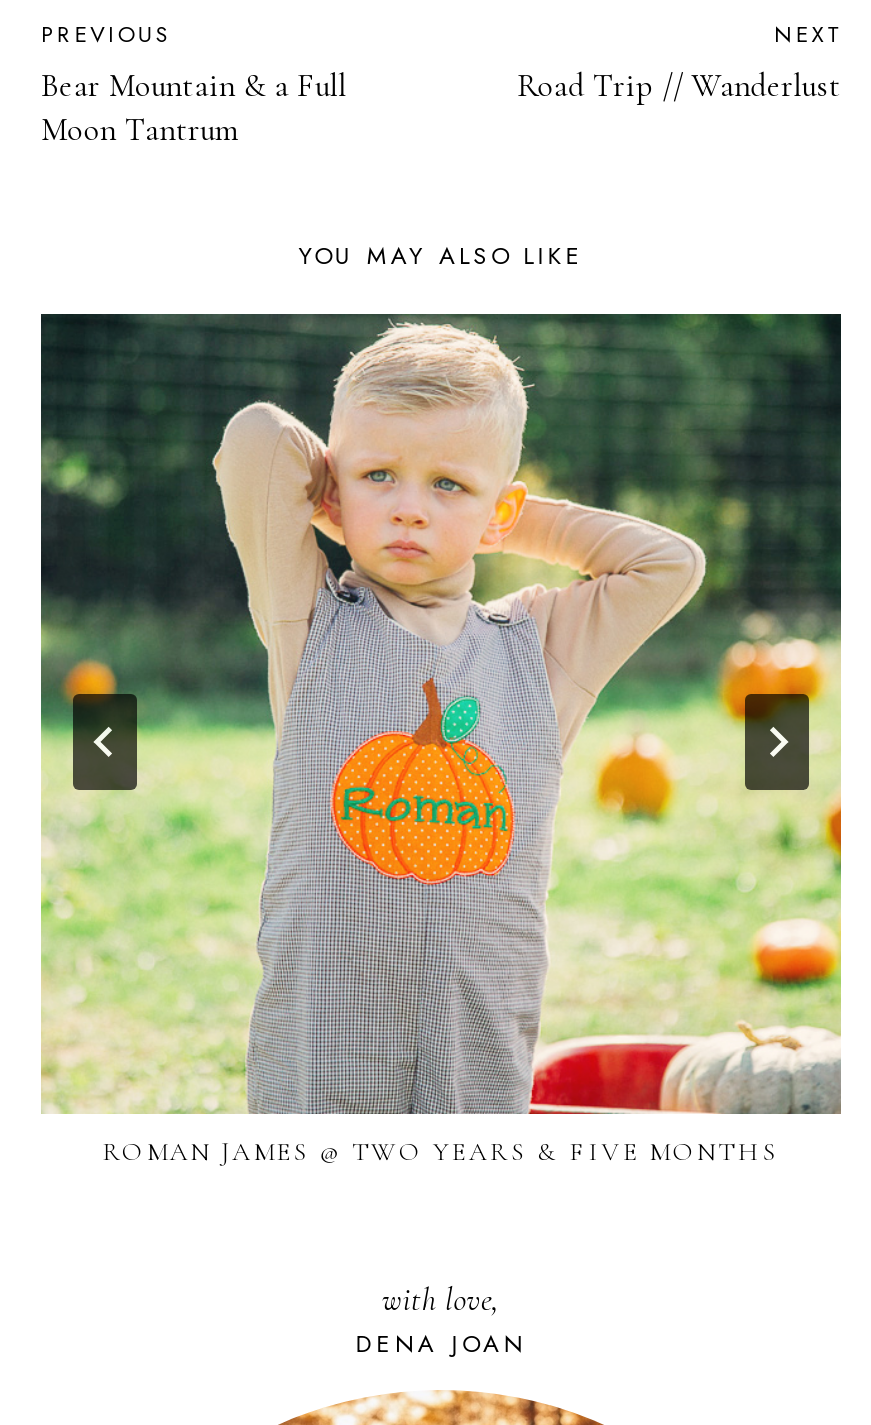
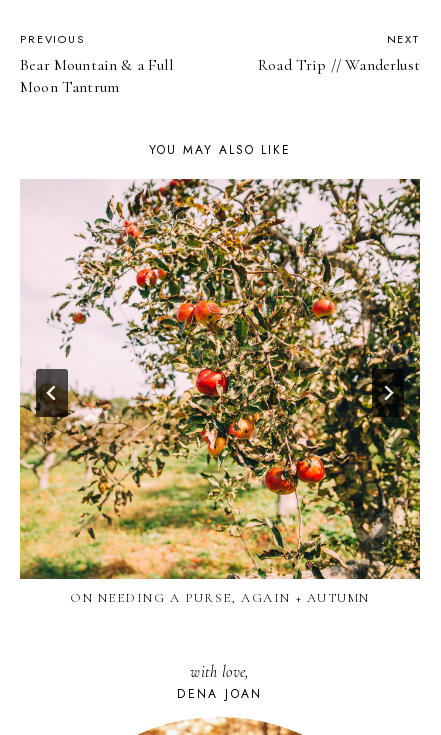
- [image]
- ROMAN JAMES @ TWO YEARS & FIVE MONTHS
+ [image]
+ ON NEEDING A PURSE, AGAIN + AUTUMN
